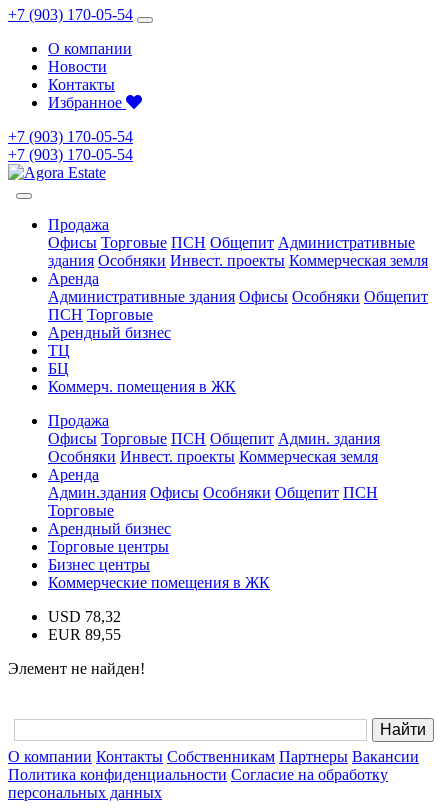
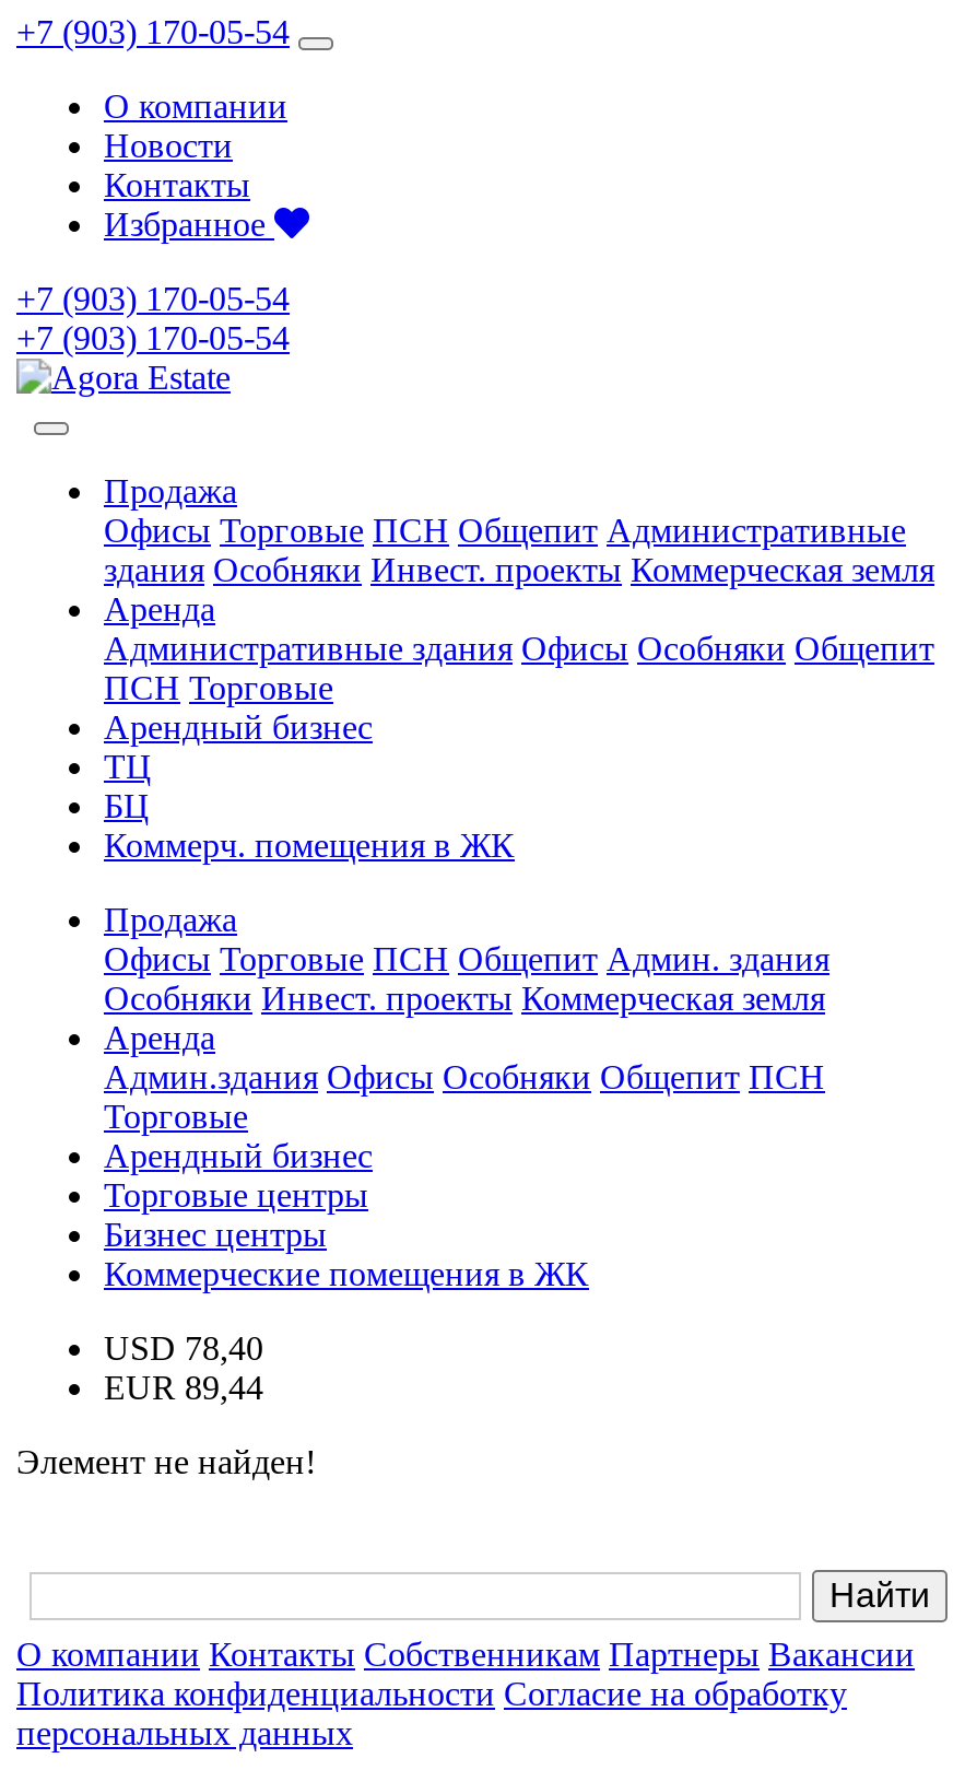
- USD 78,32
+ USD 78,40

- EUR 89,55
+ EUR 89,44
